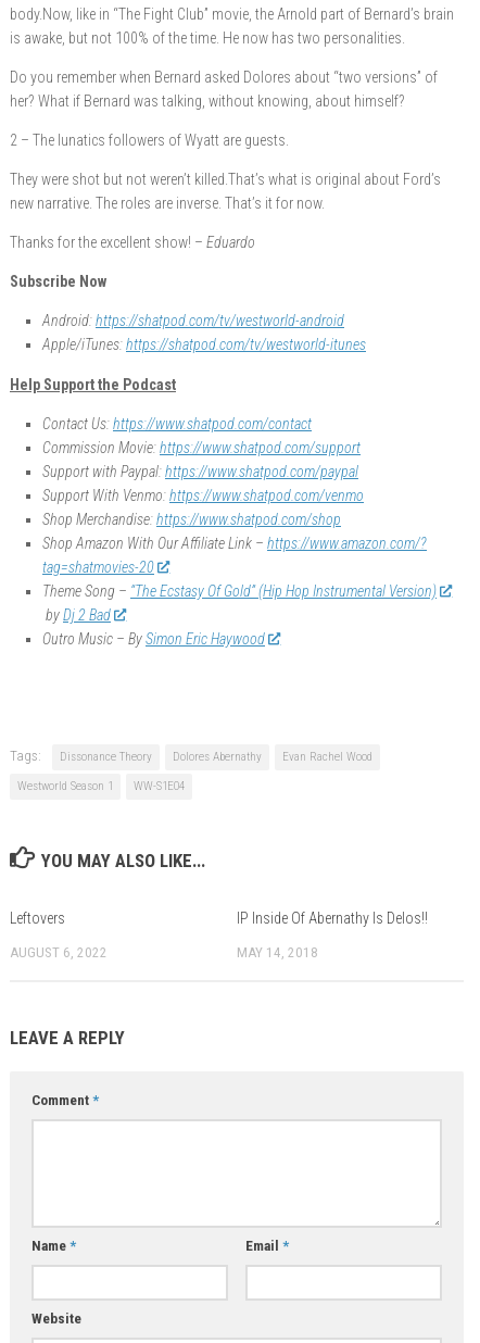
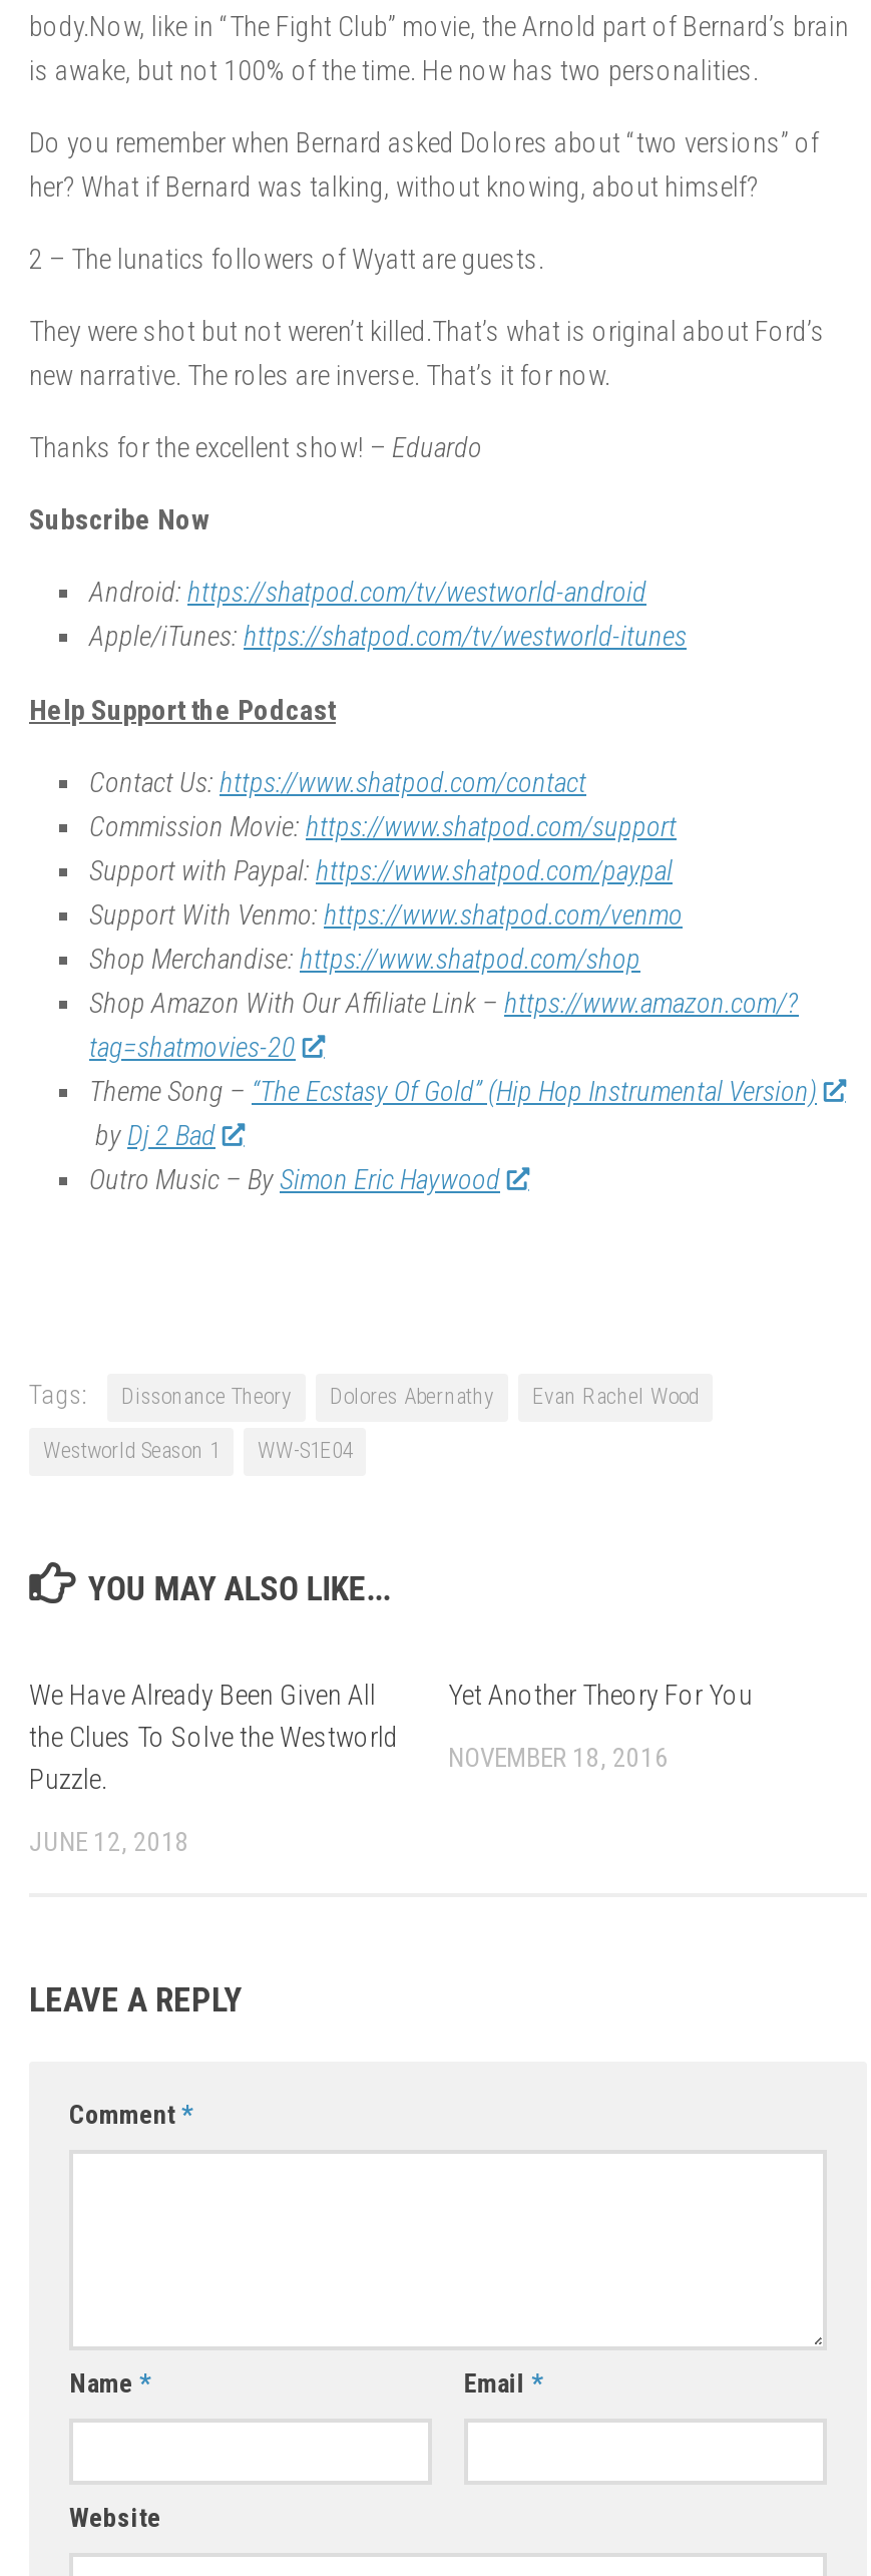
- Leftovers
+ We Have Already Been Given All
+ the Clues To Solve the Westworld
+ Puzzle.

- IP Inside Of Abernathy Is Delos!!
+ Yet Another Theory For You

- AUGUST 6, 2022
+ JUNE 12, 2018

- MAY 14, 2018
+ NOVEMBER 18, 2016
